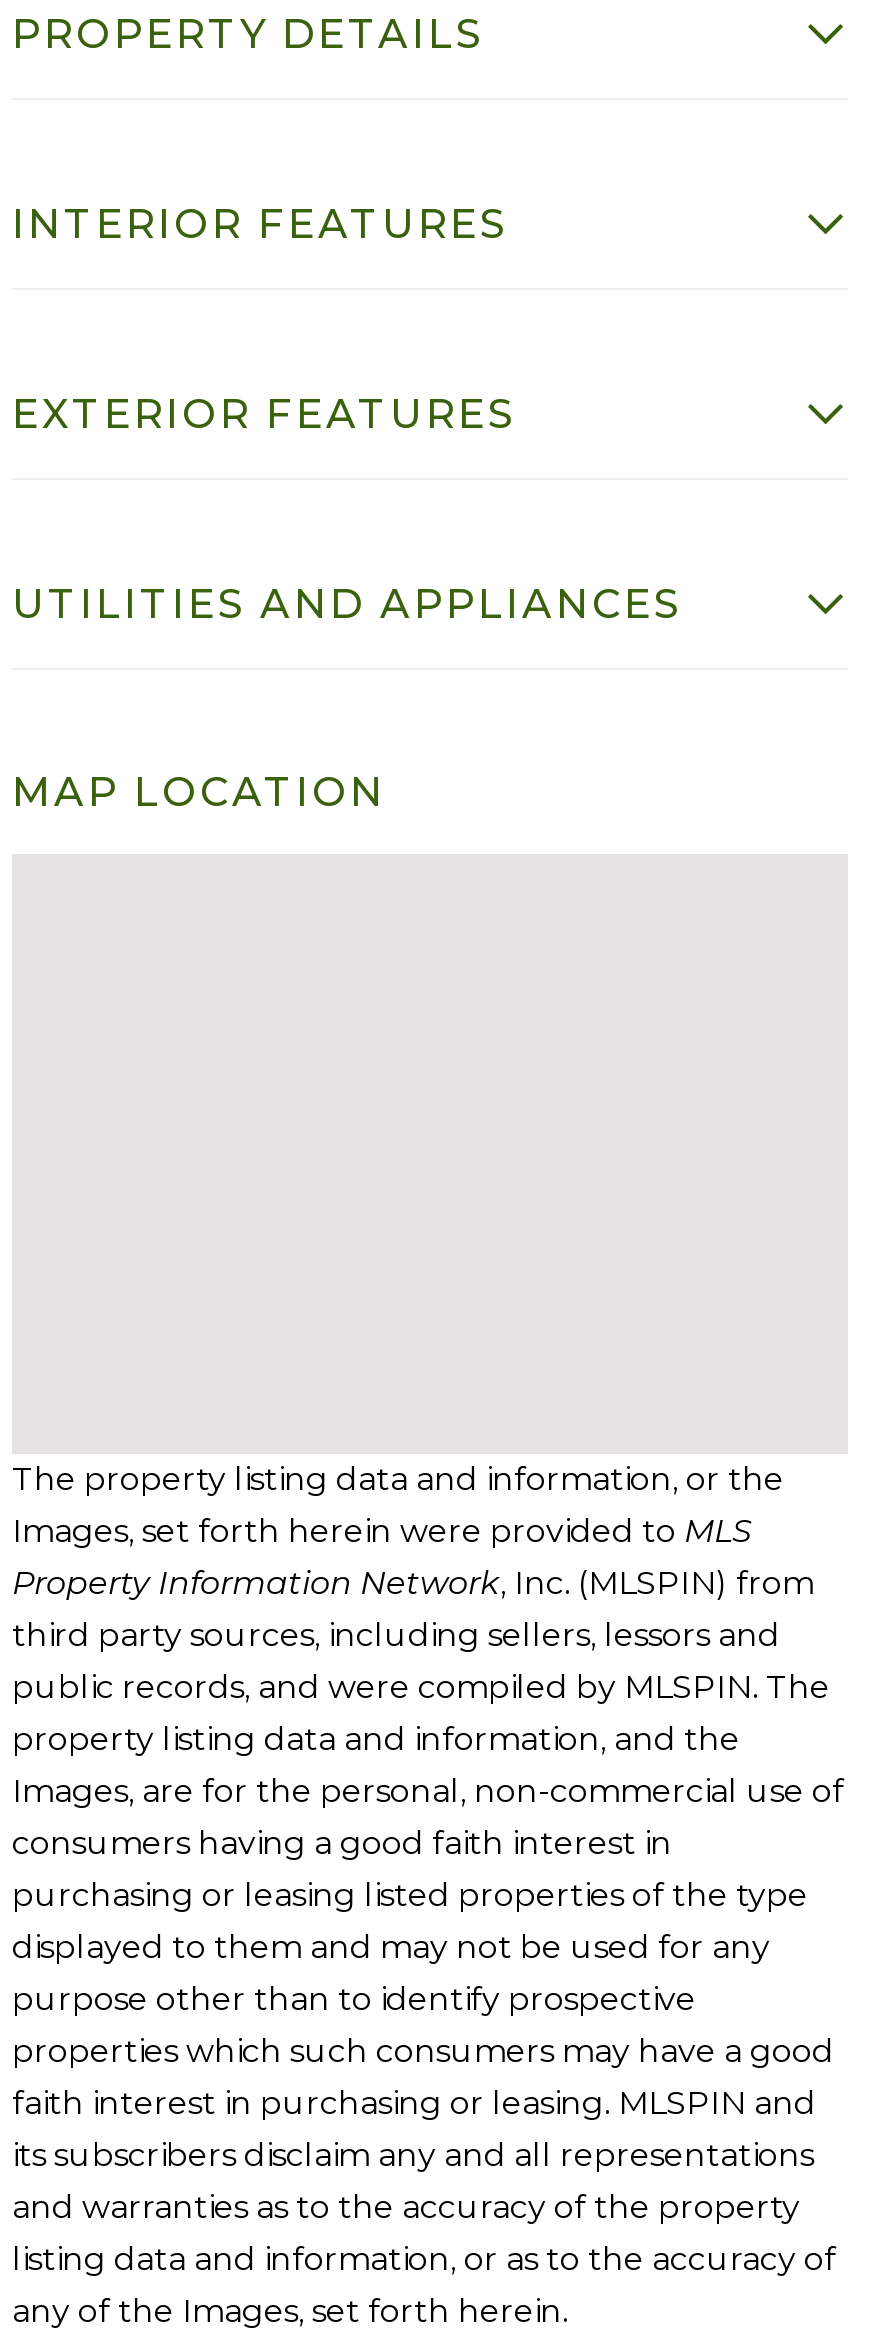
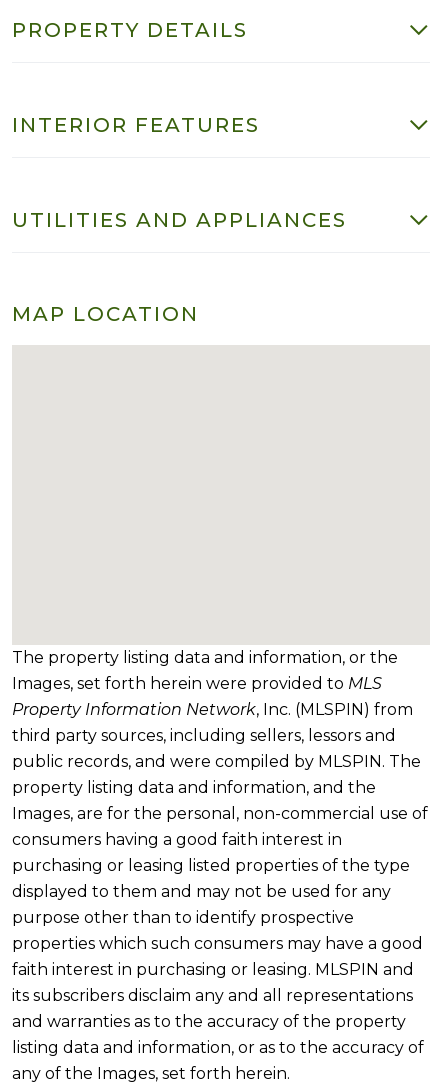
- EXTERIOR FEATURES
